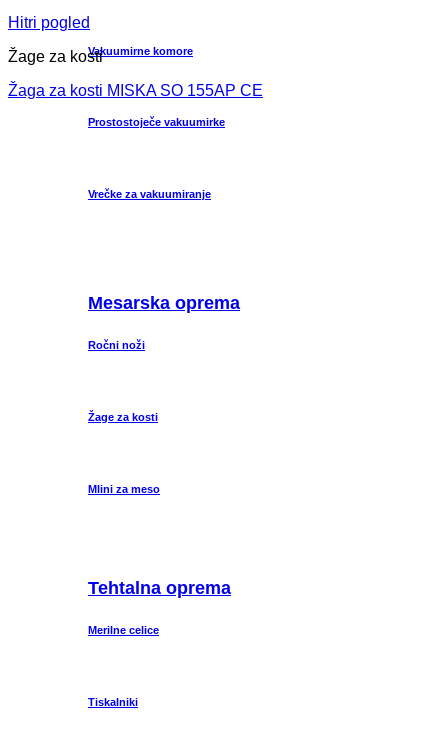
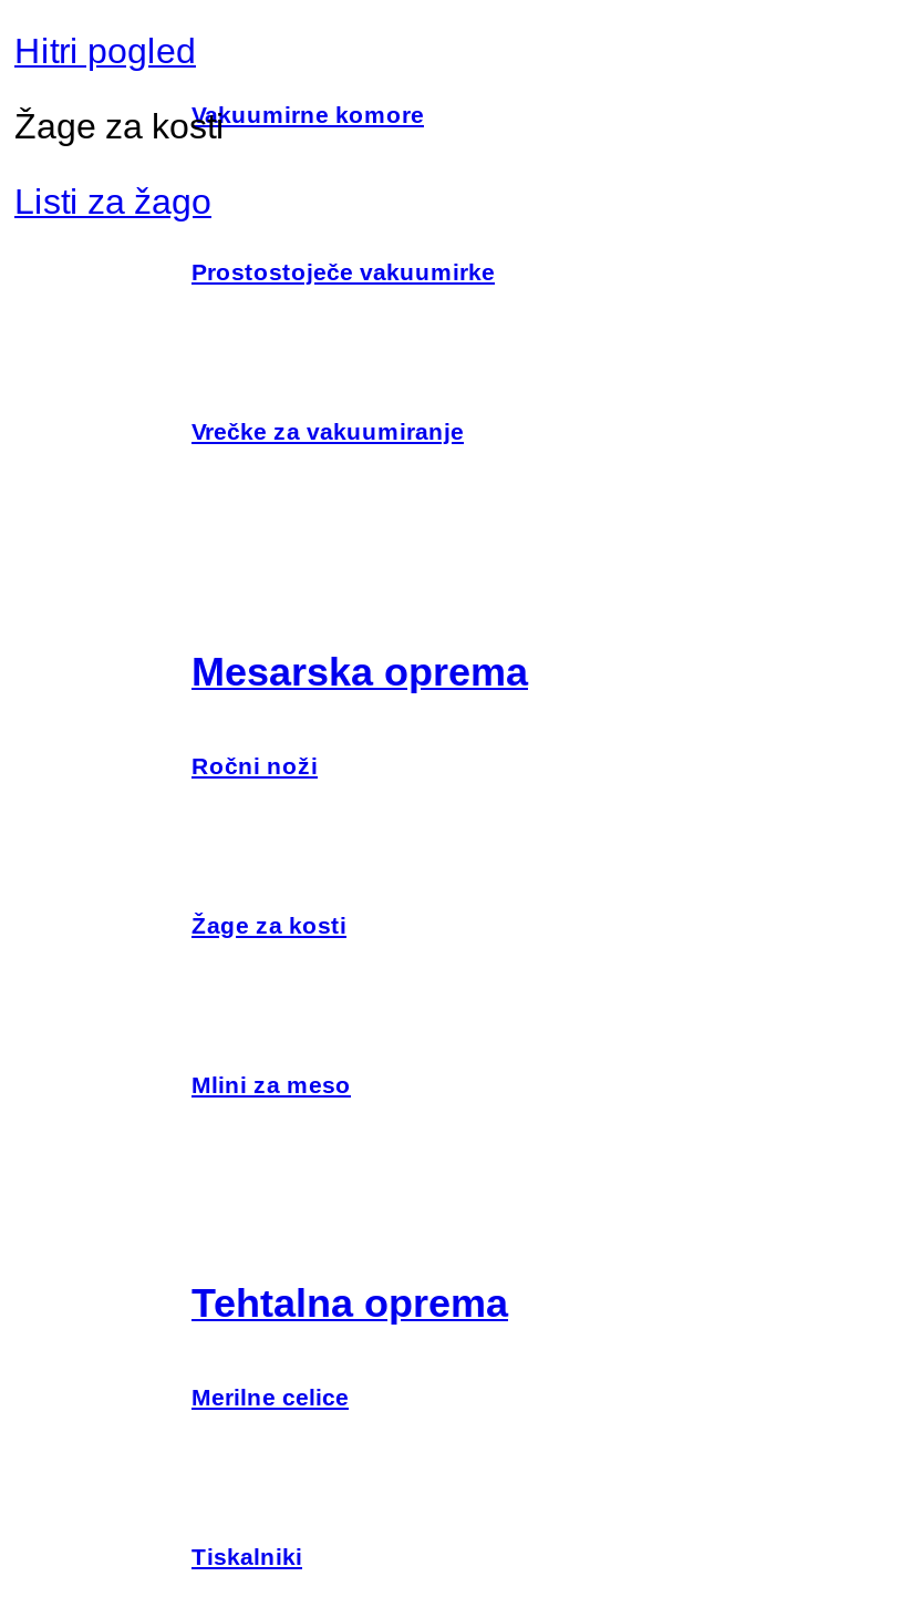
- Žaga za kosti MISKA SO 155AP CE
+ Listi za žago
